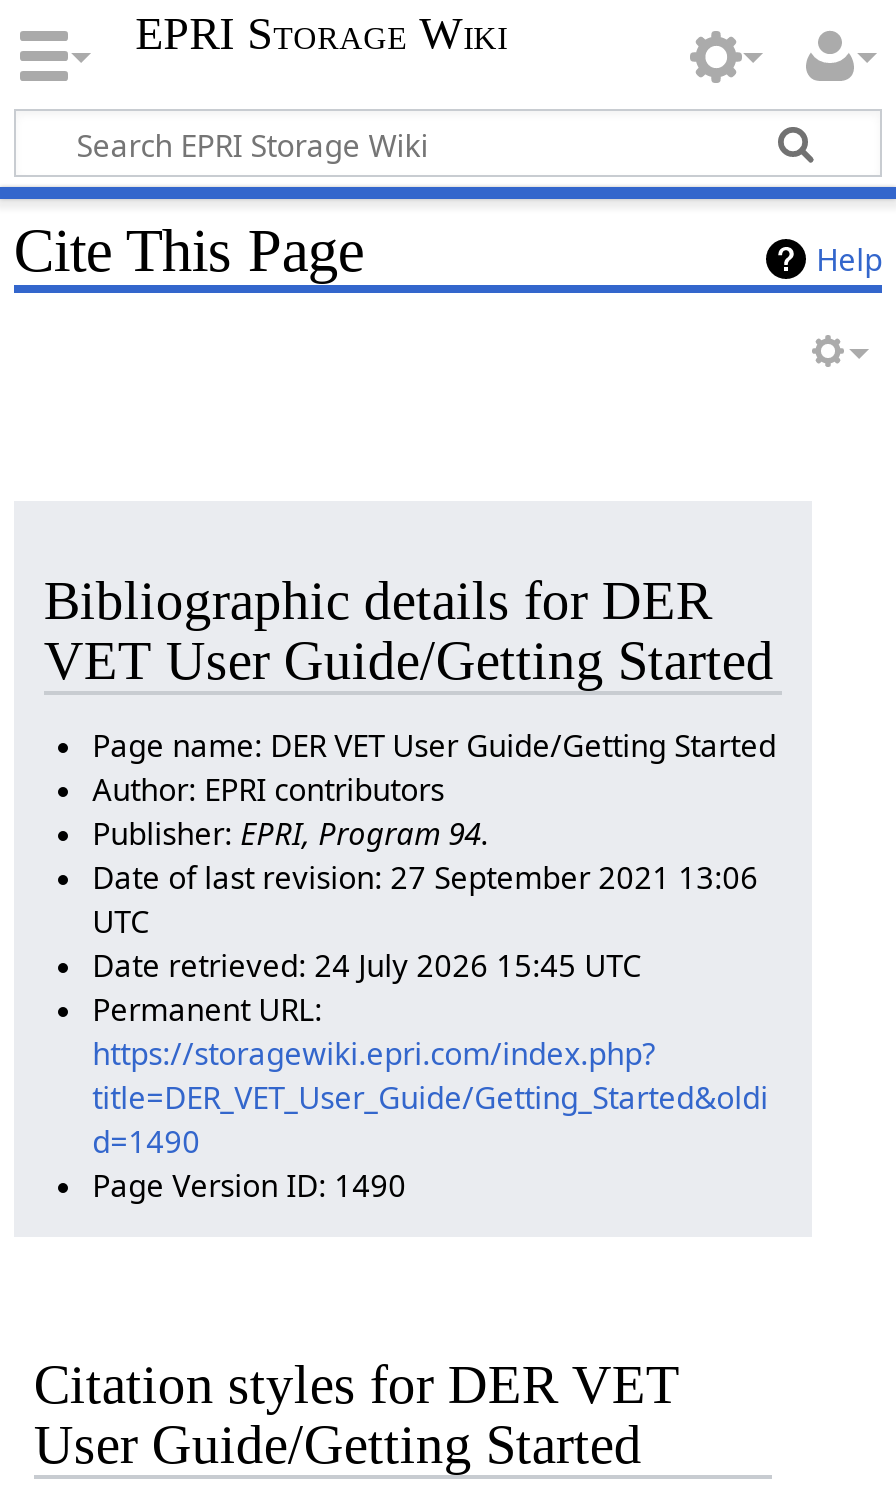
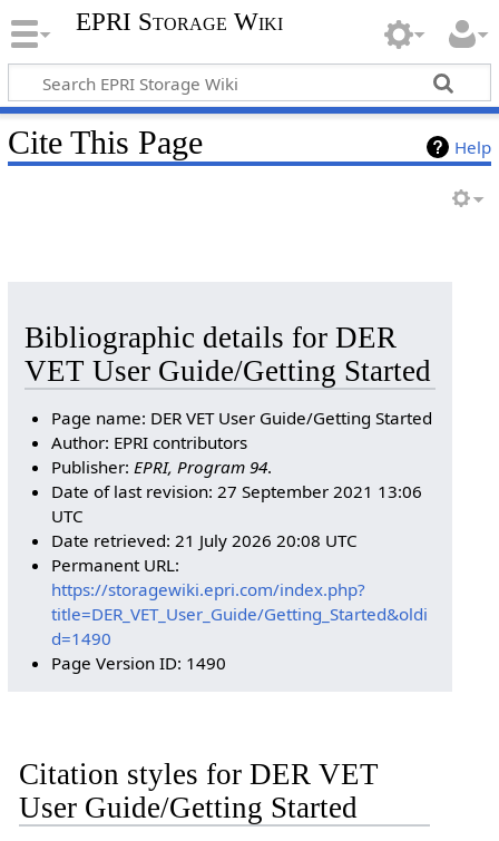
- Date retrieved: 24 July 2026 15:45 UTC
+ Date retrieved: 21 July 2026 20:08 UTC
